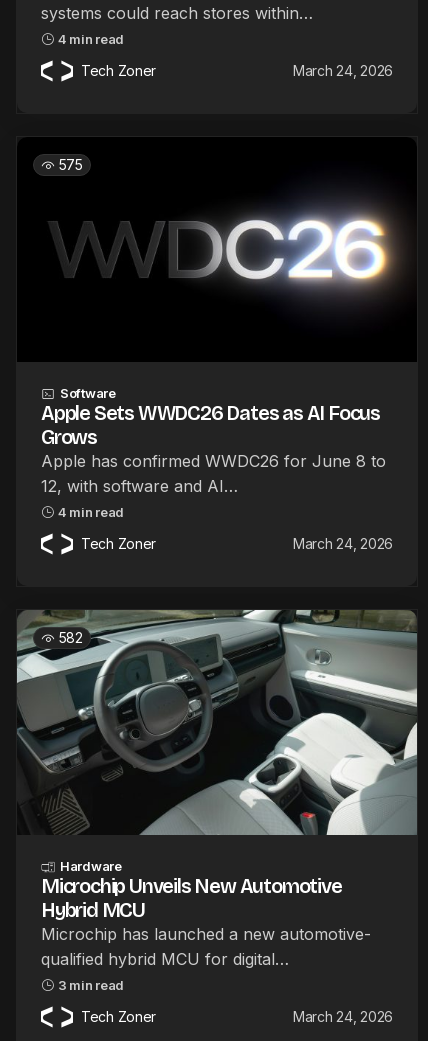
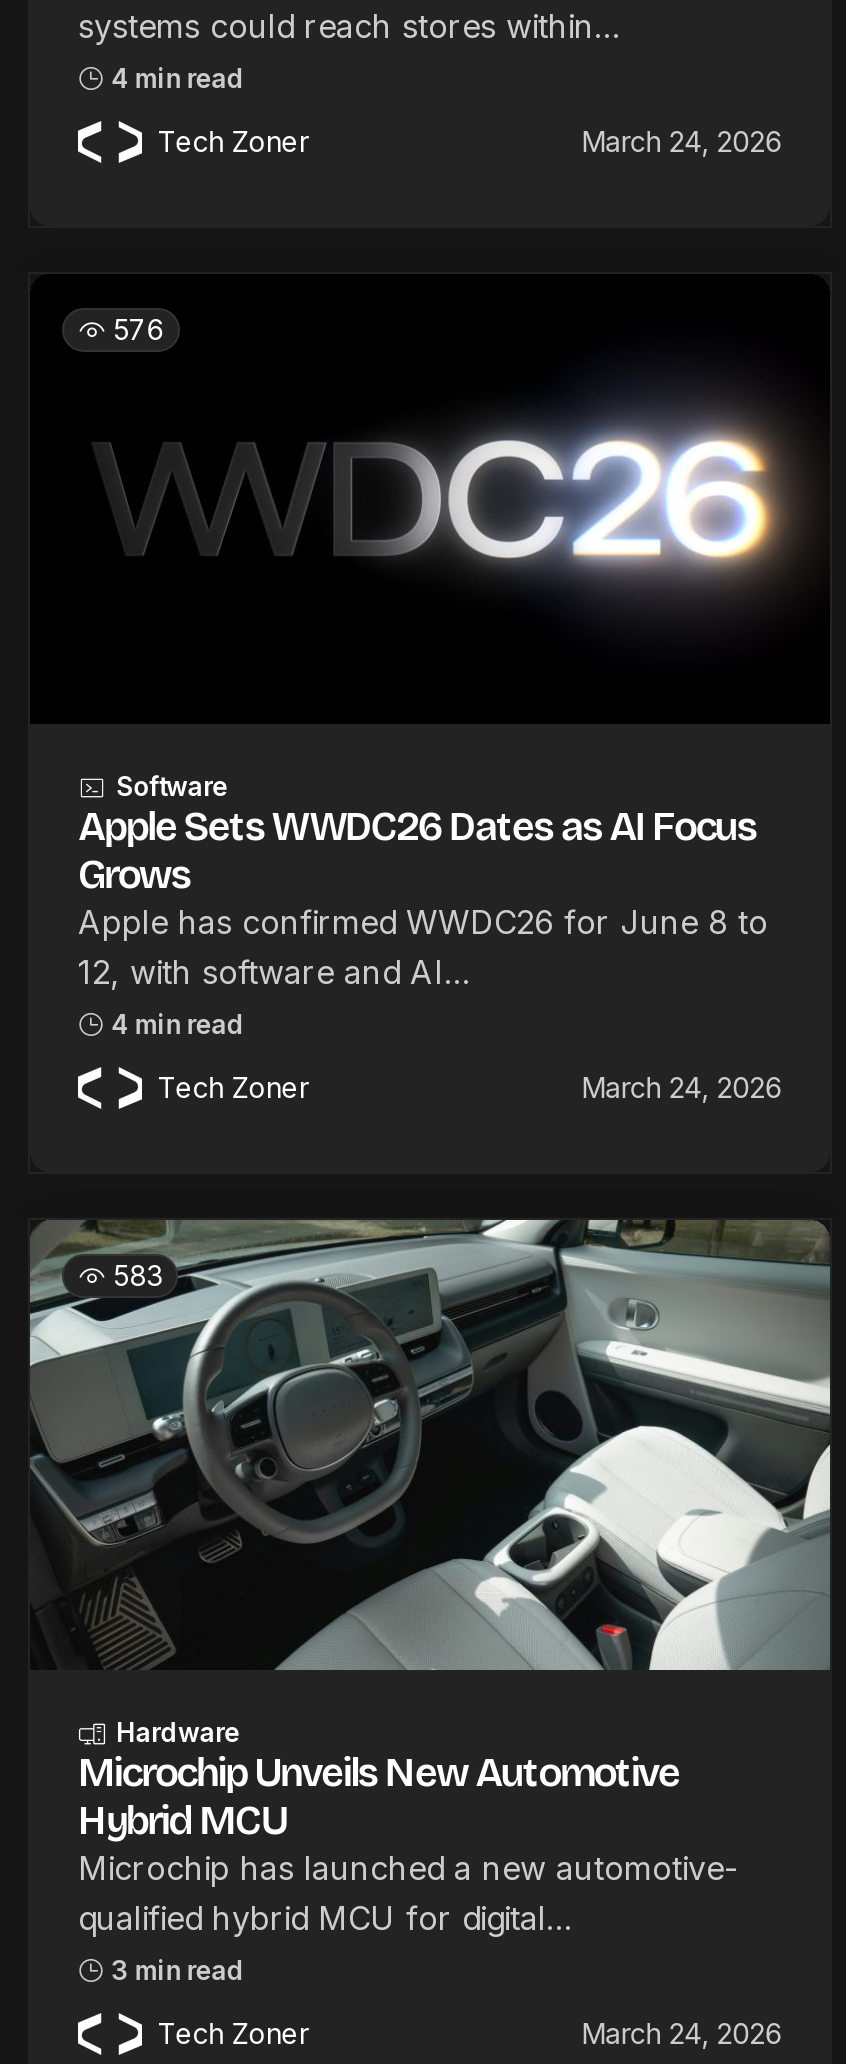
- 575
+ 576

- 582
+ 583
